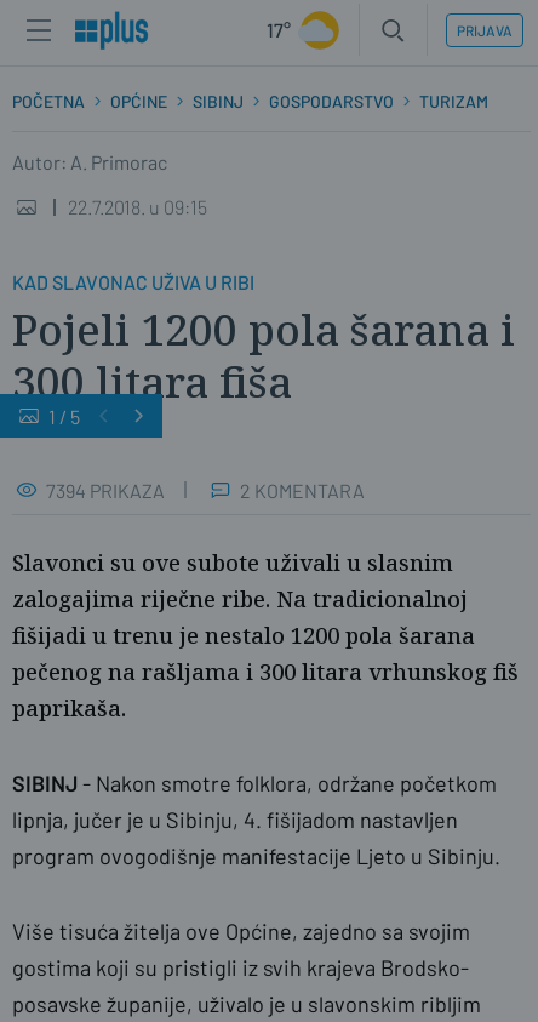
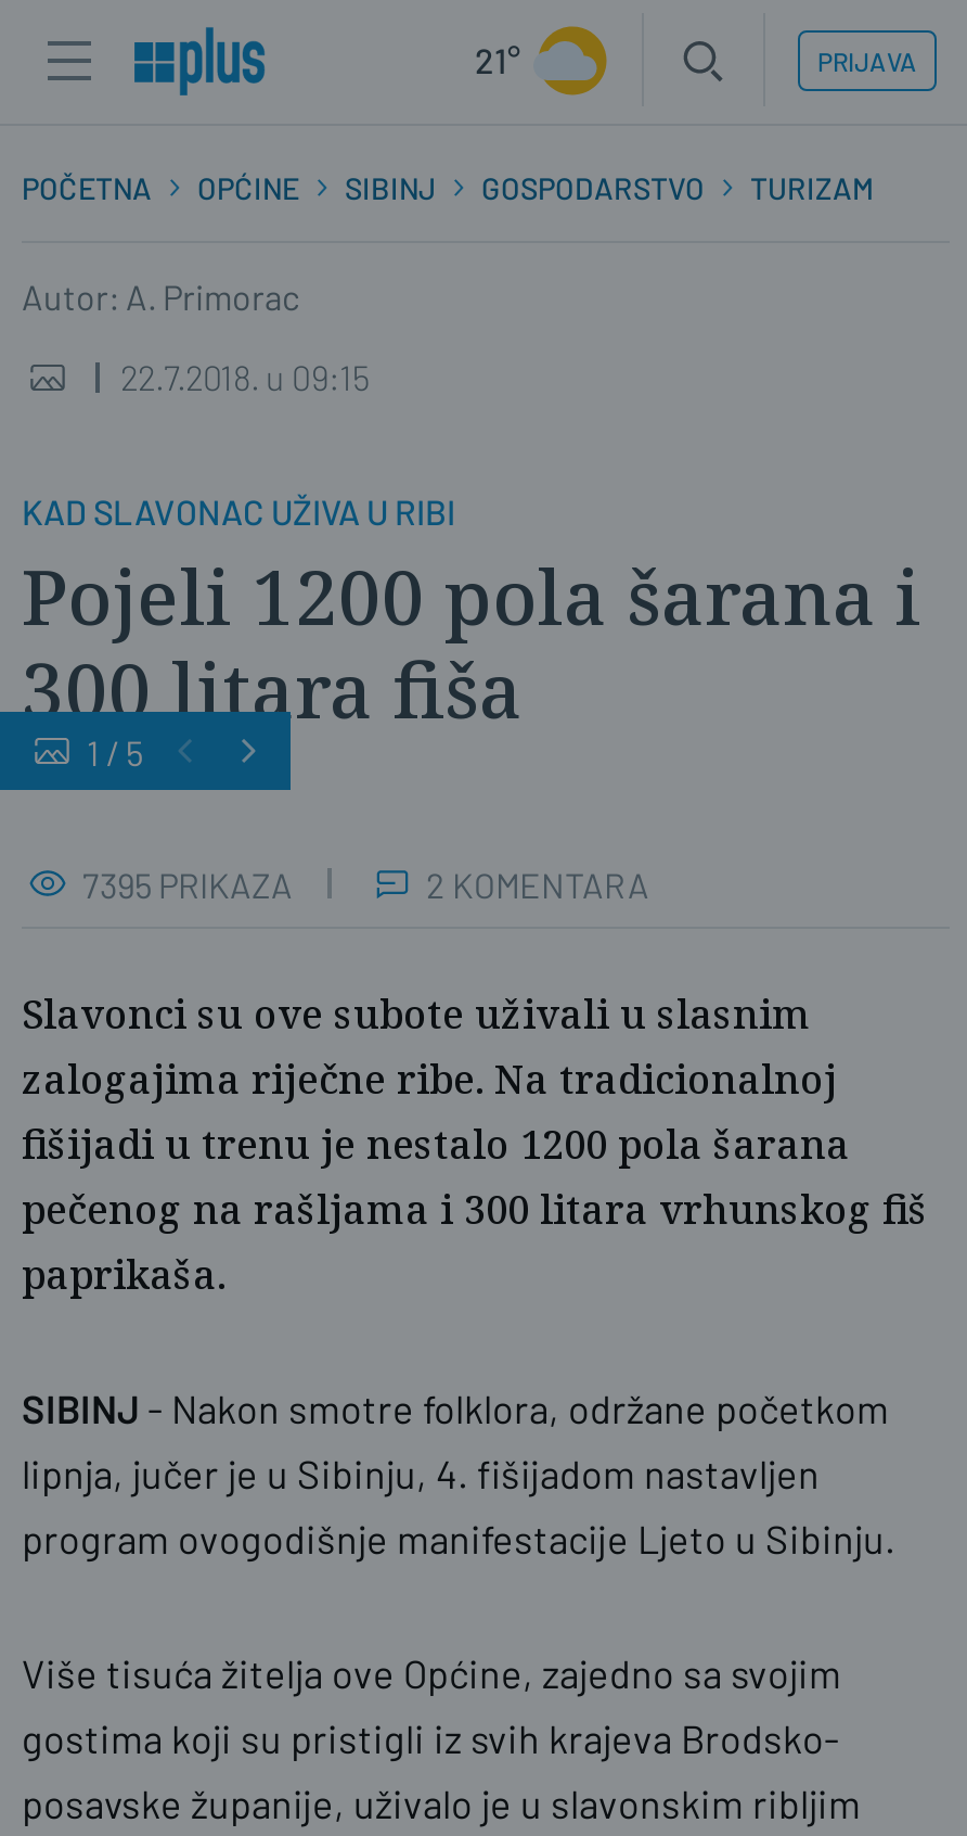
- 17°
+ 21°

- 7394 PRIKAZA
+ 7395 PRIKAZA
